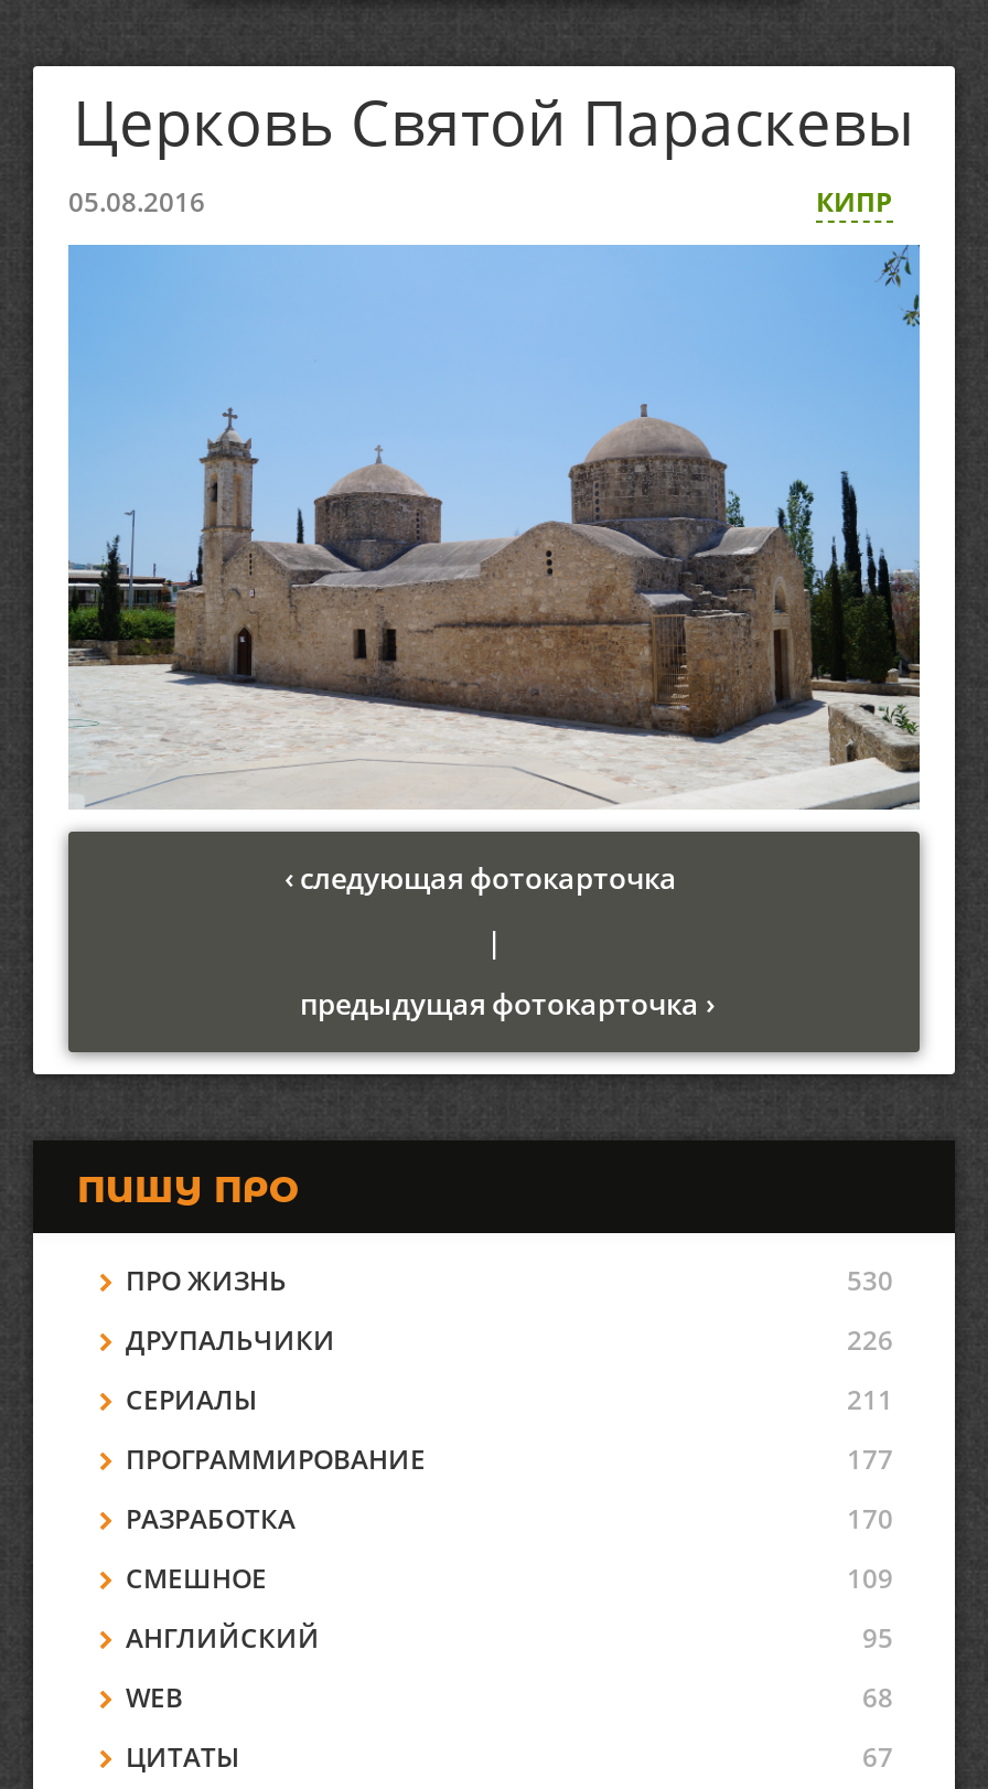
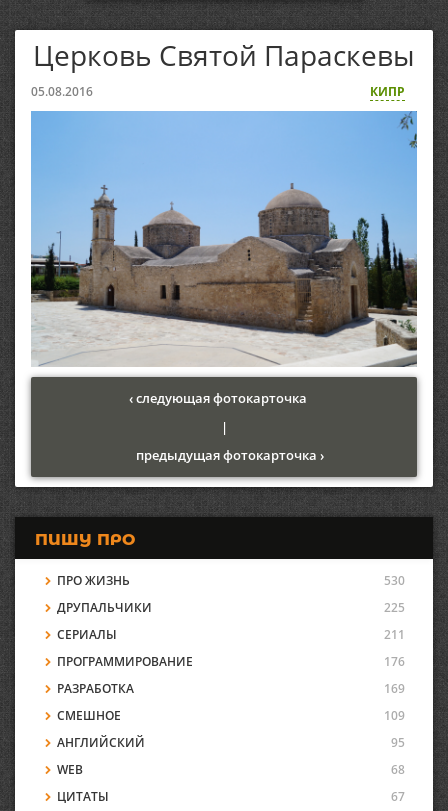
- 226
+ 225

- 177
+ 176

- 170
+ 169
